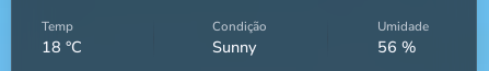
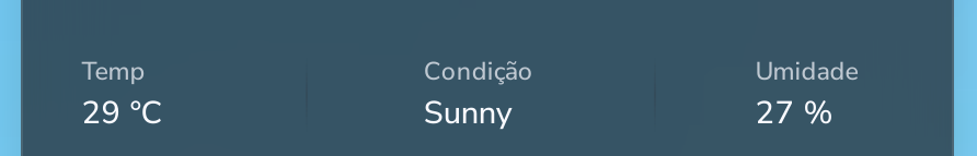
- 18 °C
+ 29 °C

- 56%
+ 27%
